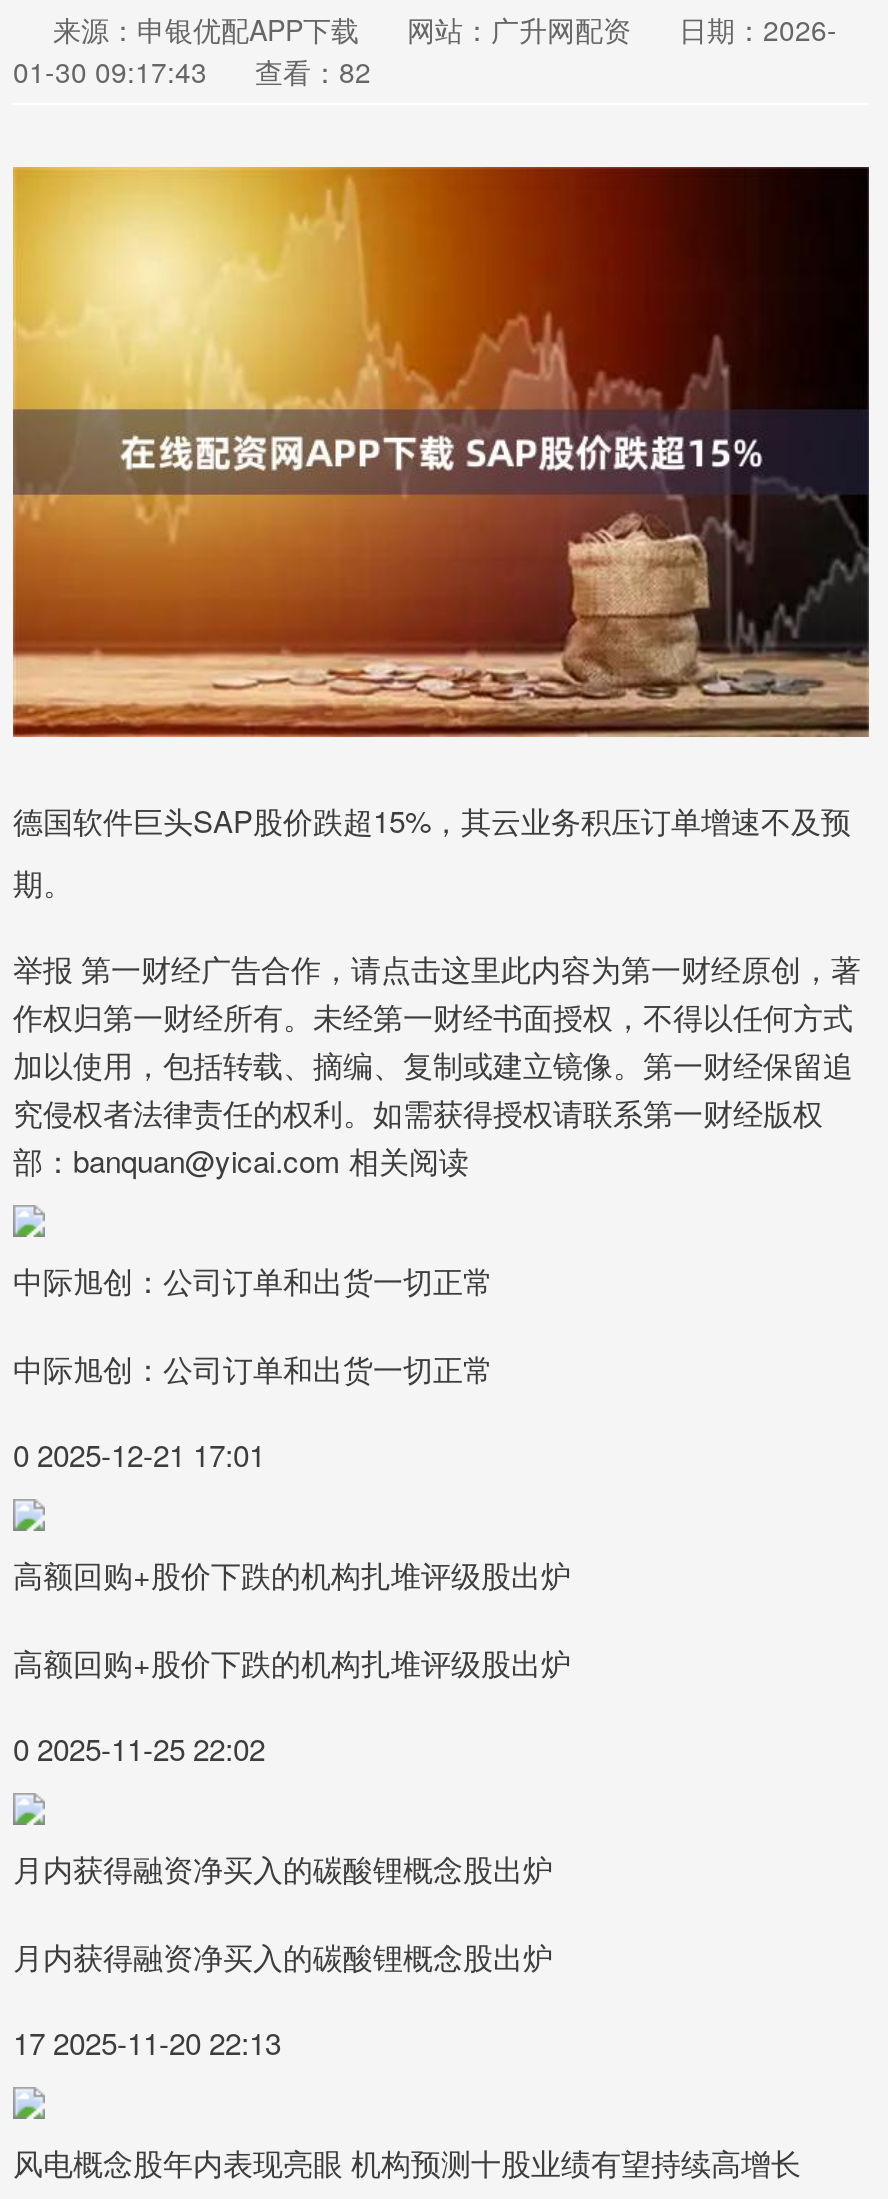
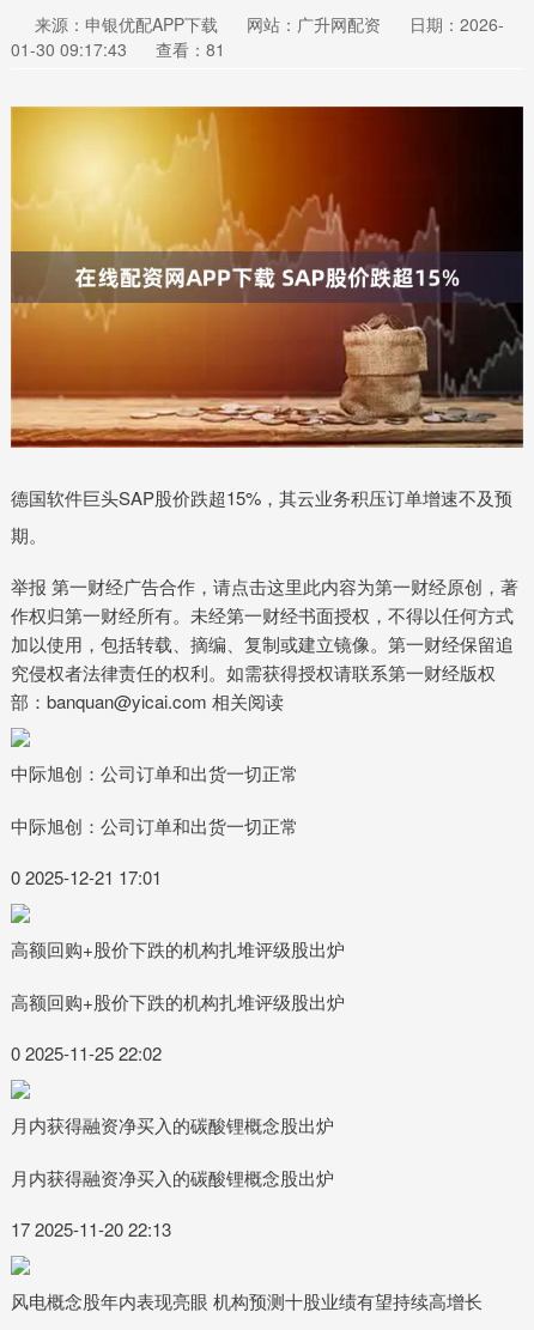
- 01-30 09:17:43 查看：82
+ 01-30 09:17:43 查看：81
